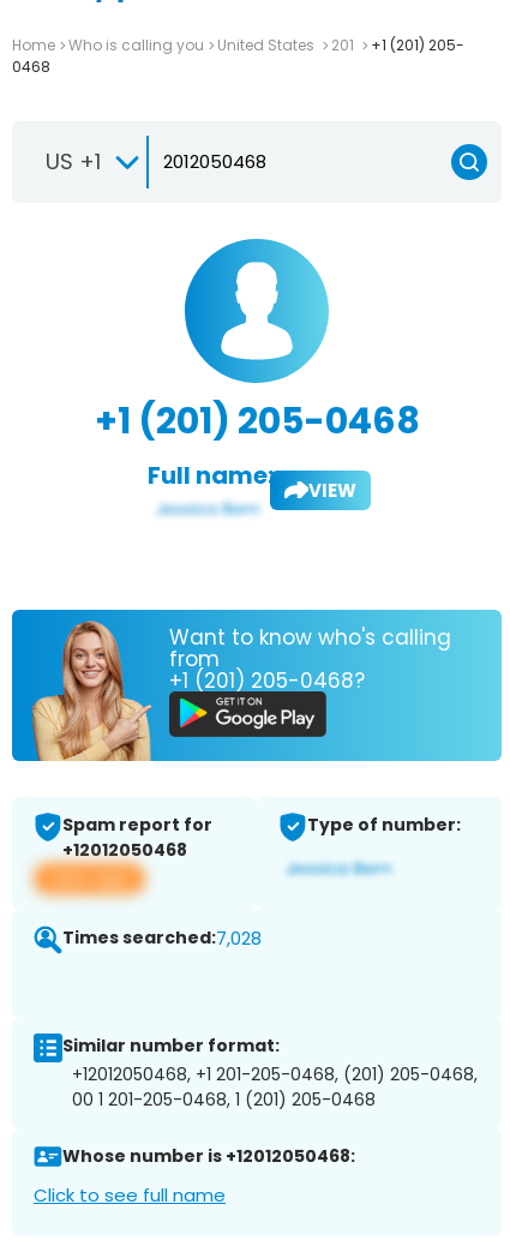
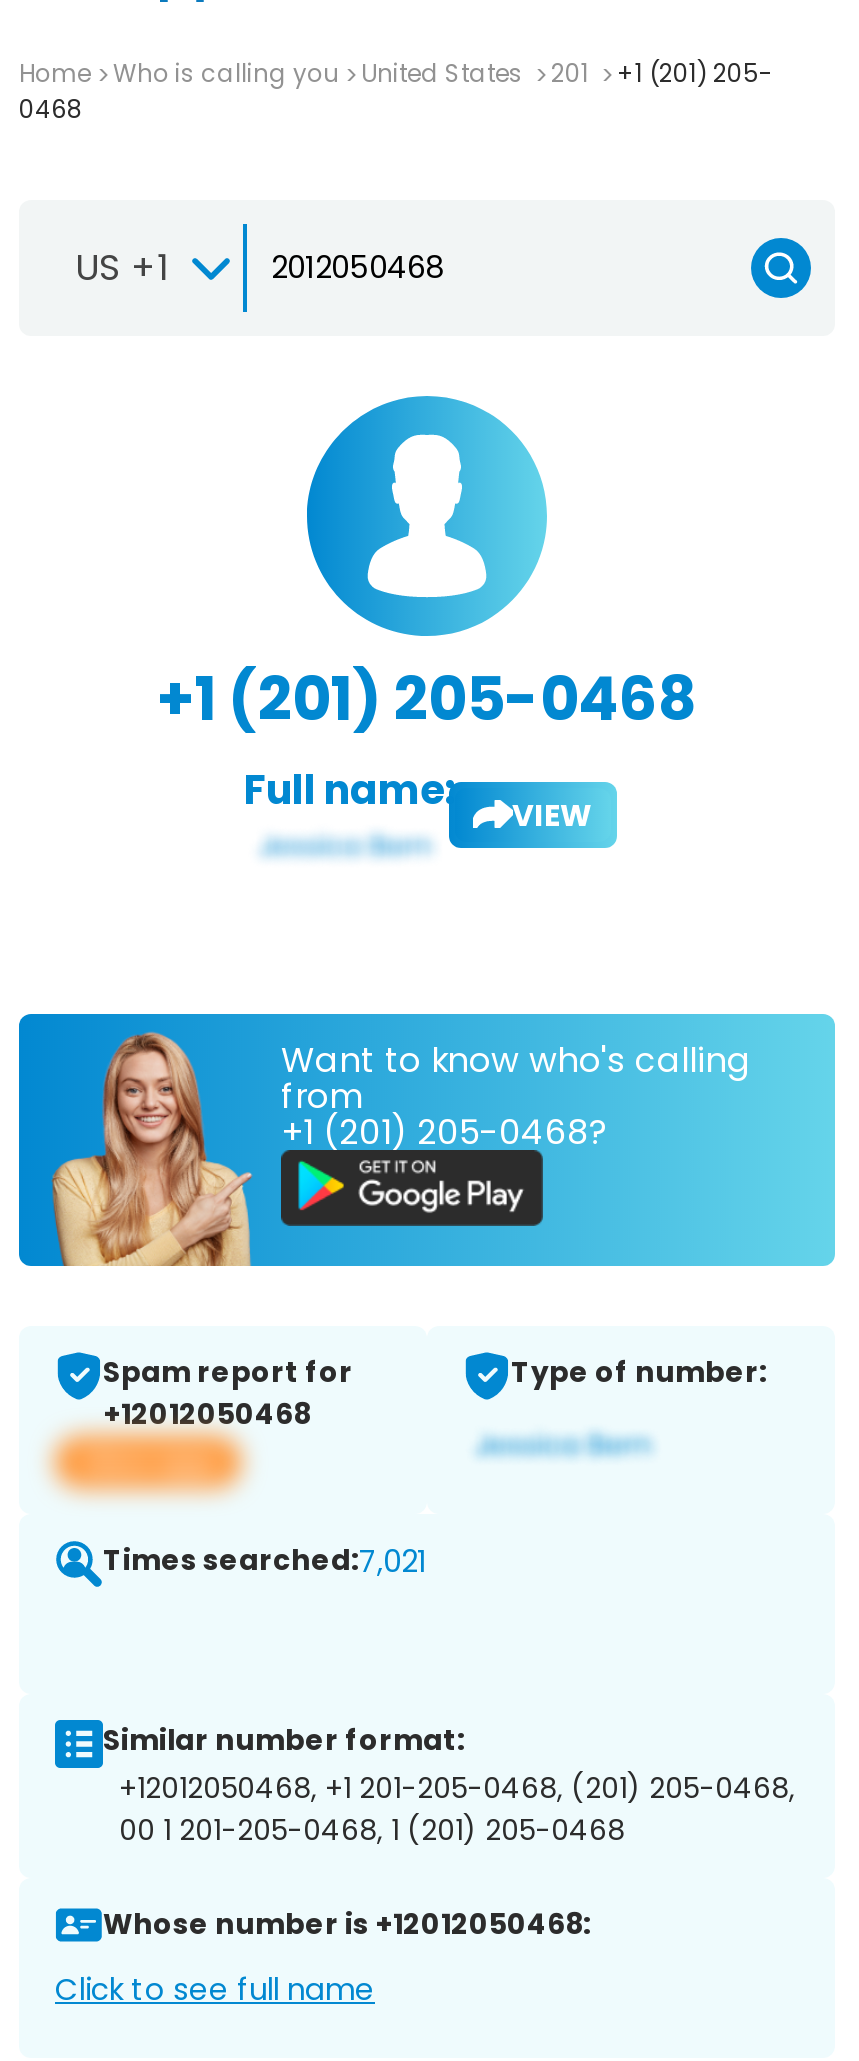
- Times searched:7,028
+ Times searched:7,021
